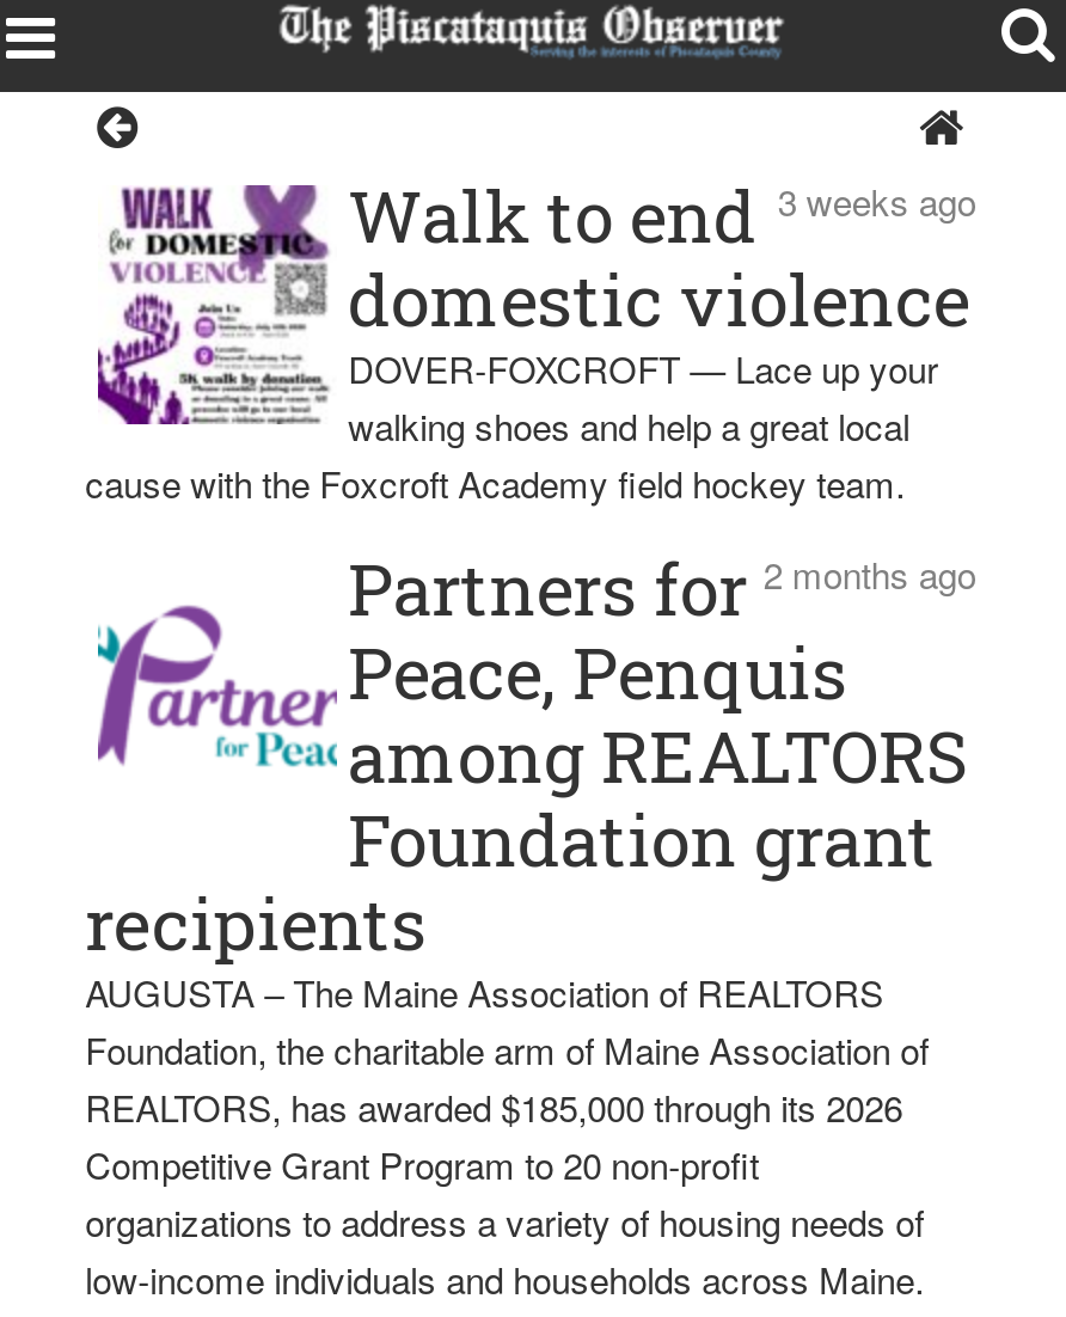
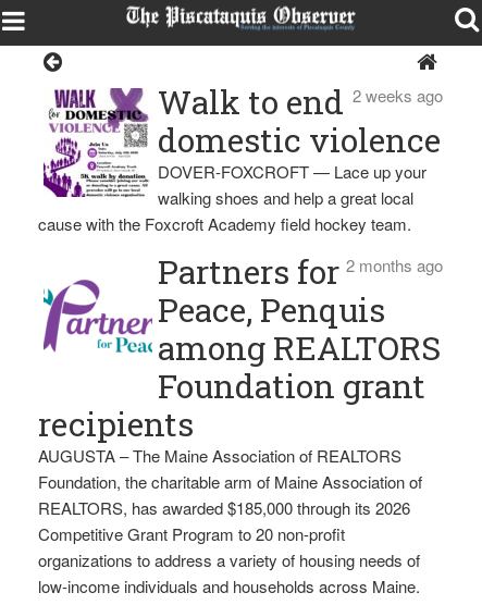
- Walk to end 3 weeks ago
+ Walk to end 2 weeks ago
